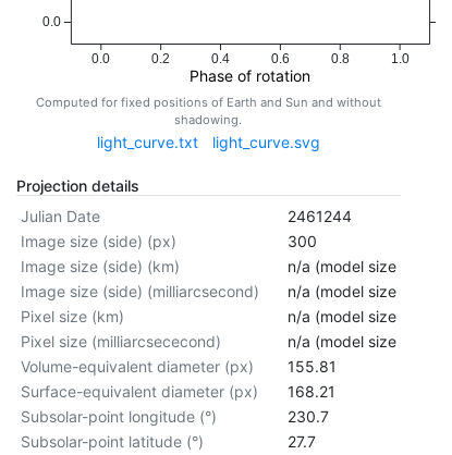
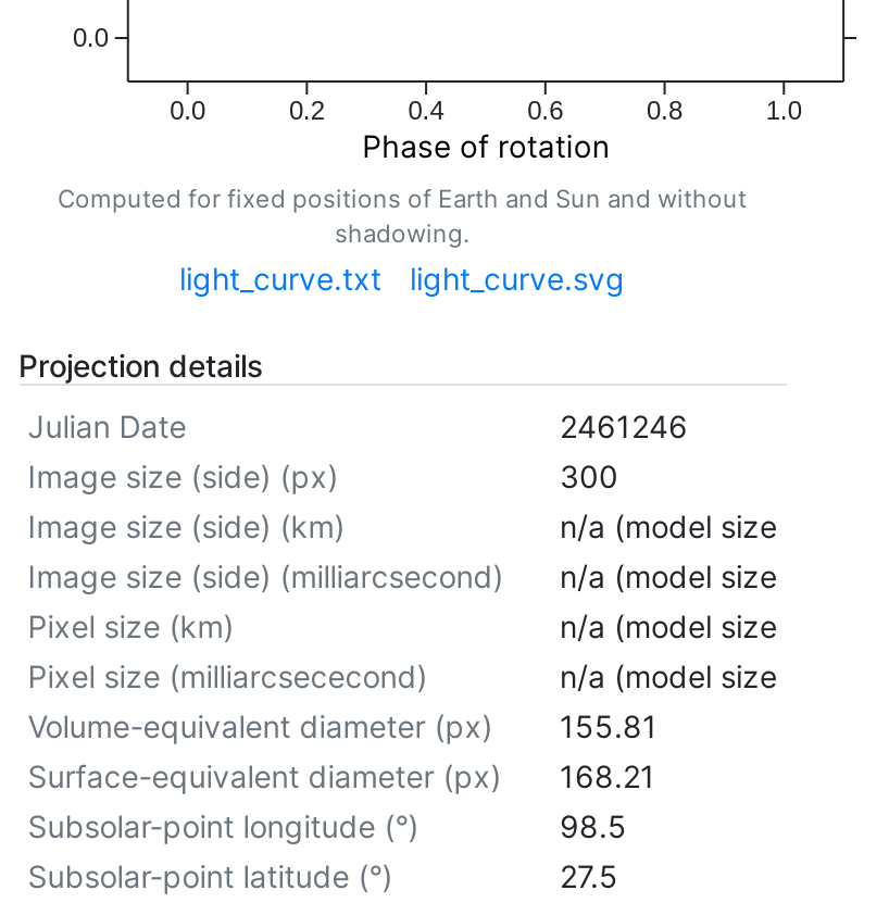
- 2461244
+ 2461246

- 230.7
+ 98.5

- 27.7
+ 27.5
